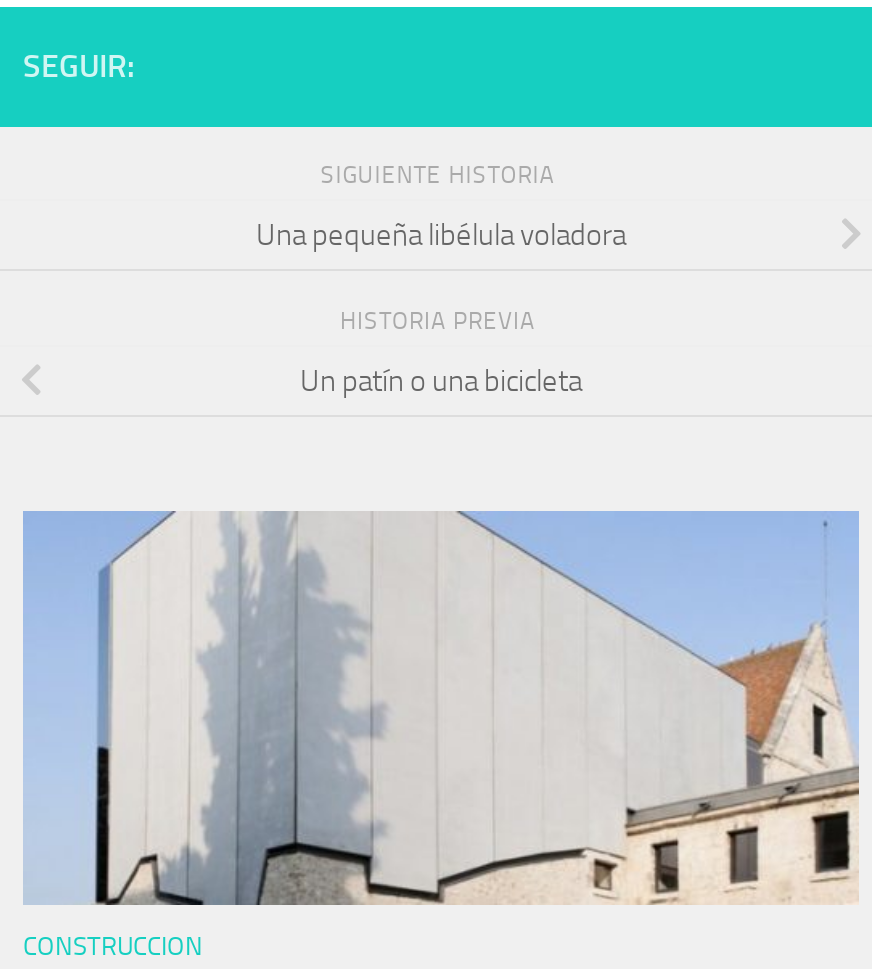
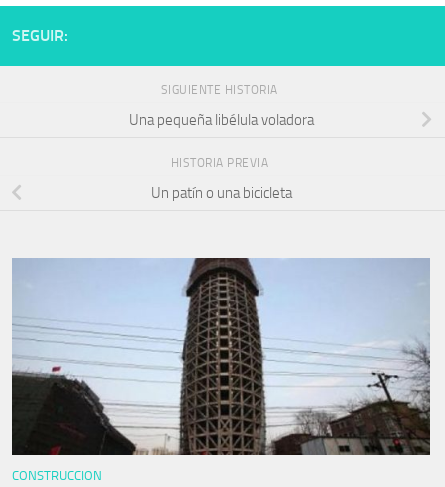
- [image]
+ [image]
